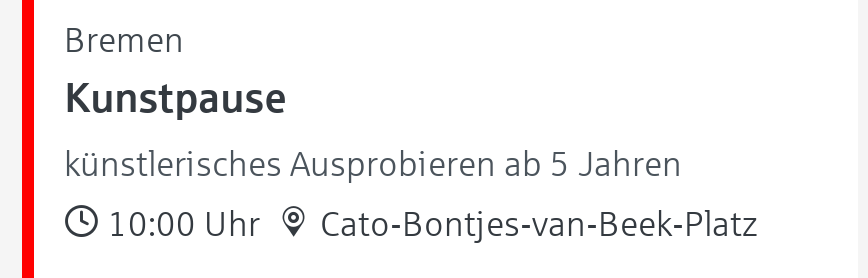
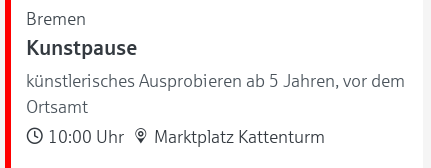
- künstlerisches Ausprobieren ab 5 Jahren
+ künstlerisches Ausprobieren ab 5 Jahren, vor dem
+ Ortsamt

- Cato-Bontjes-van-Beek-Platz
+ Marktplatz Kattenturm
